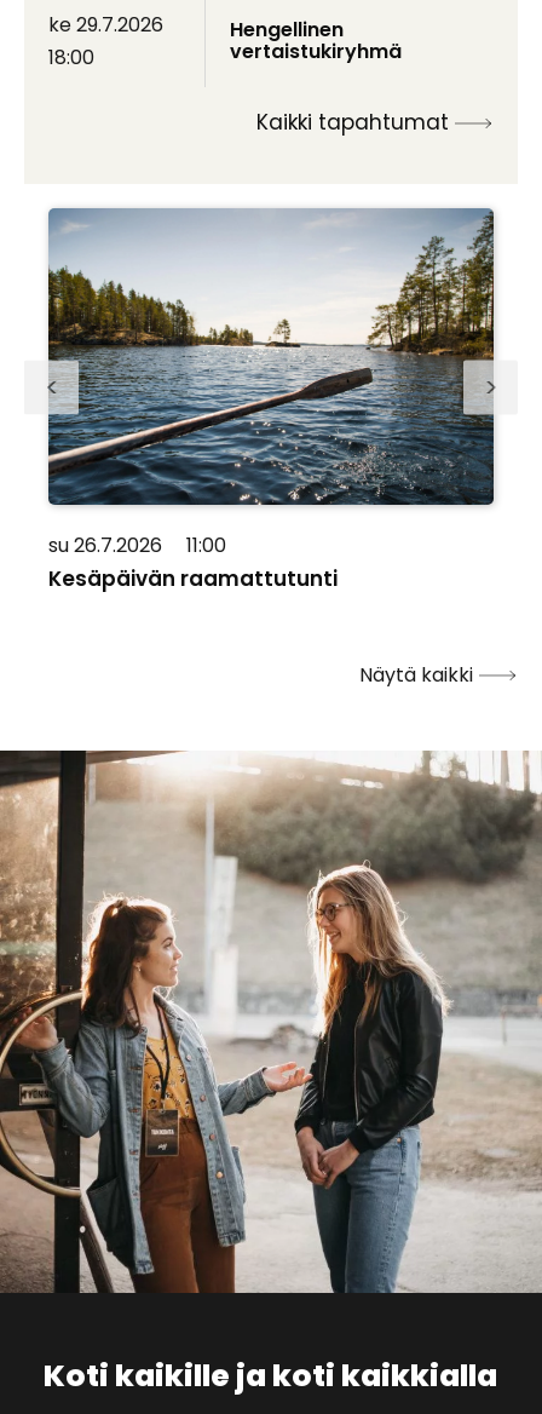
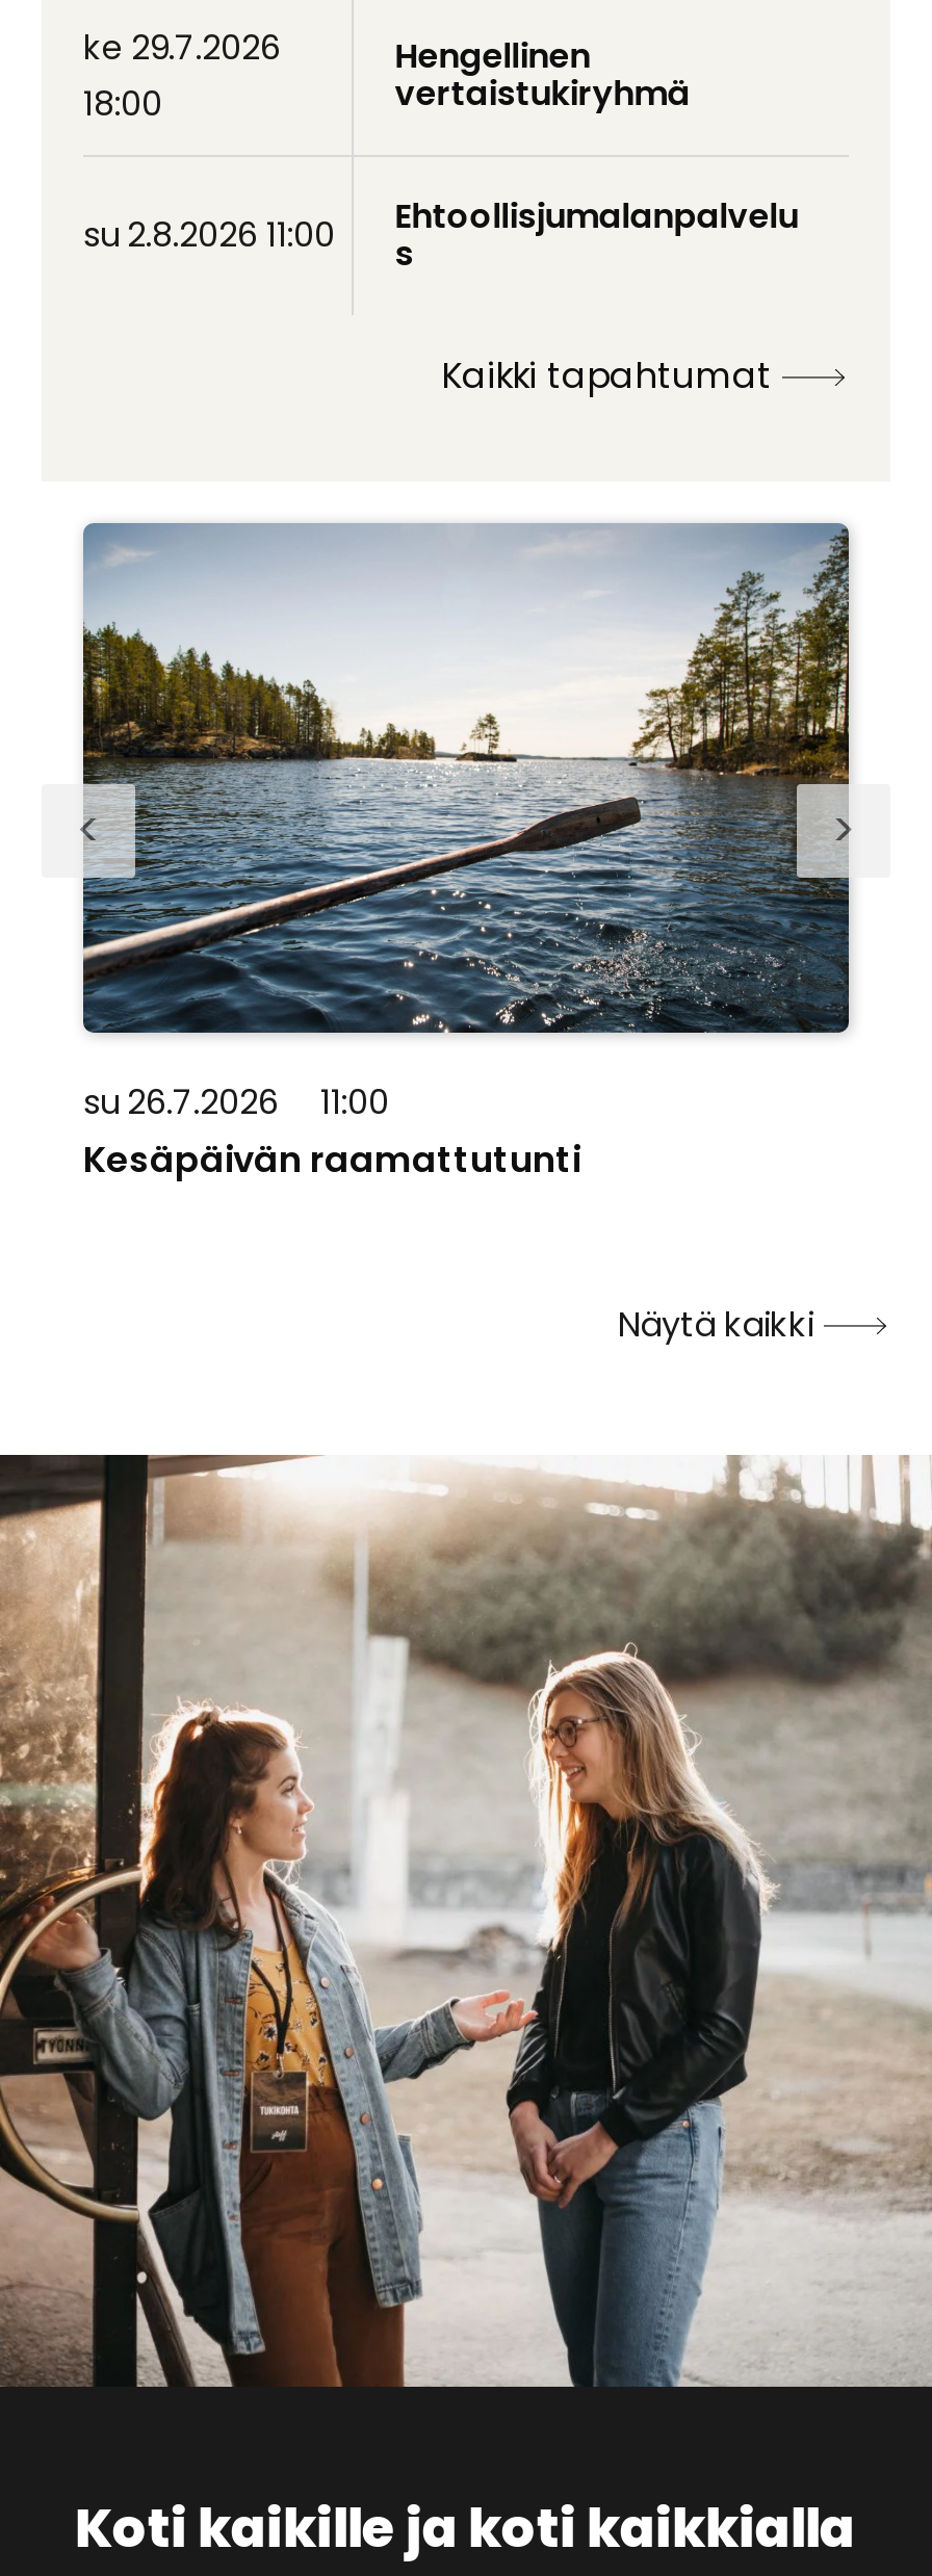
+ su 2.8.2026 11:00
+ Ehtoollisjumalanpalvelu
+ s
